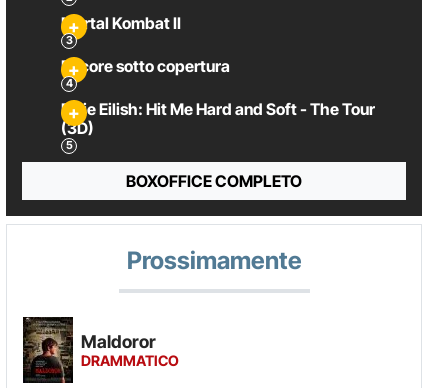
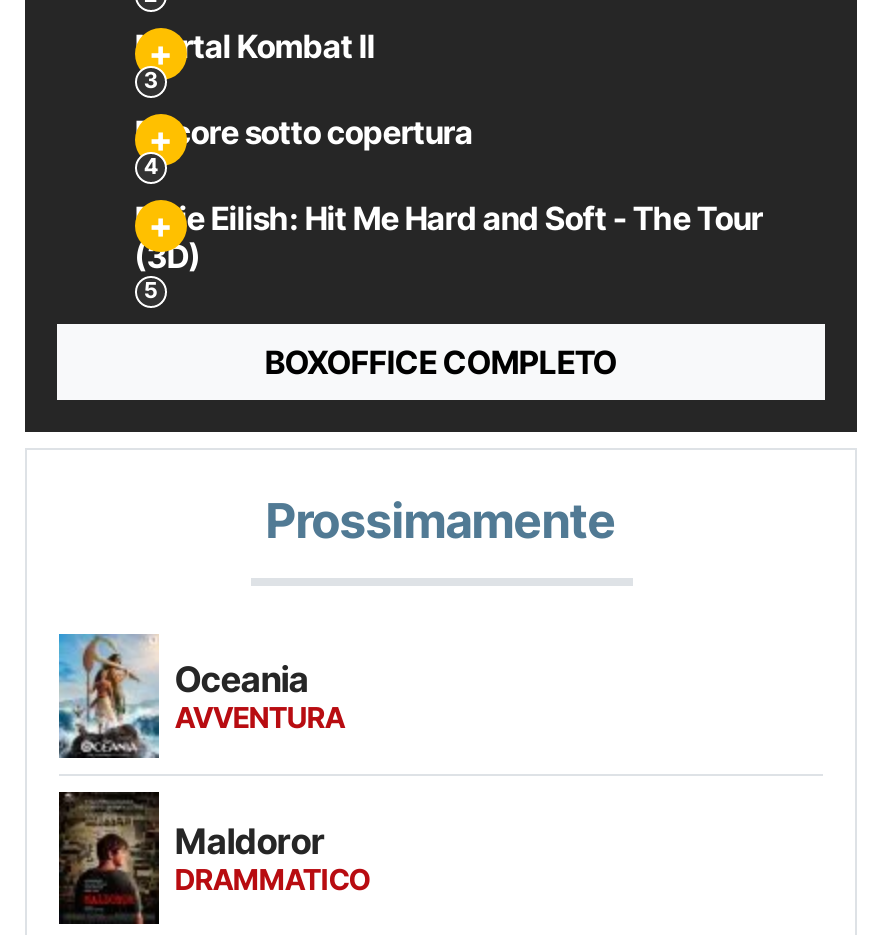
+ [image]
+ Oceania
+ AVVENTURA
